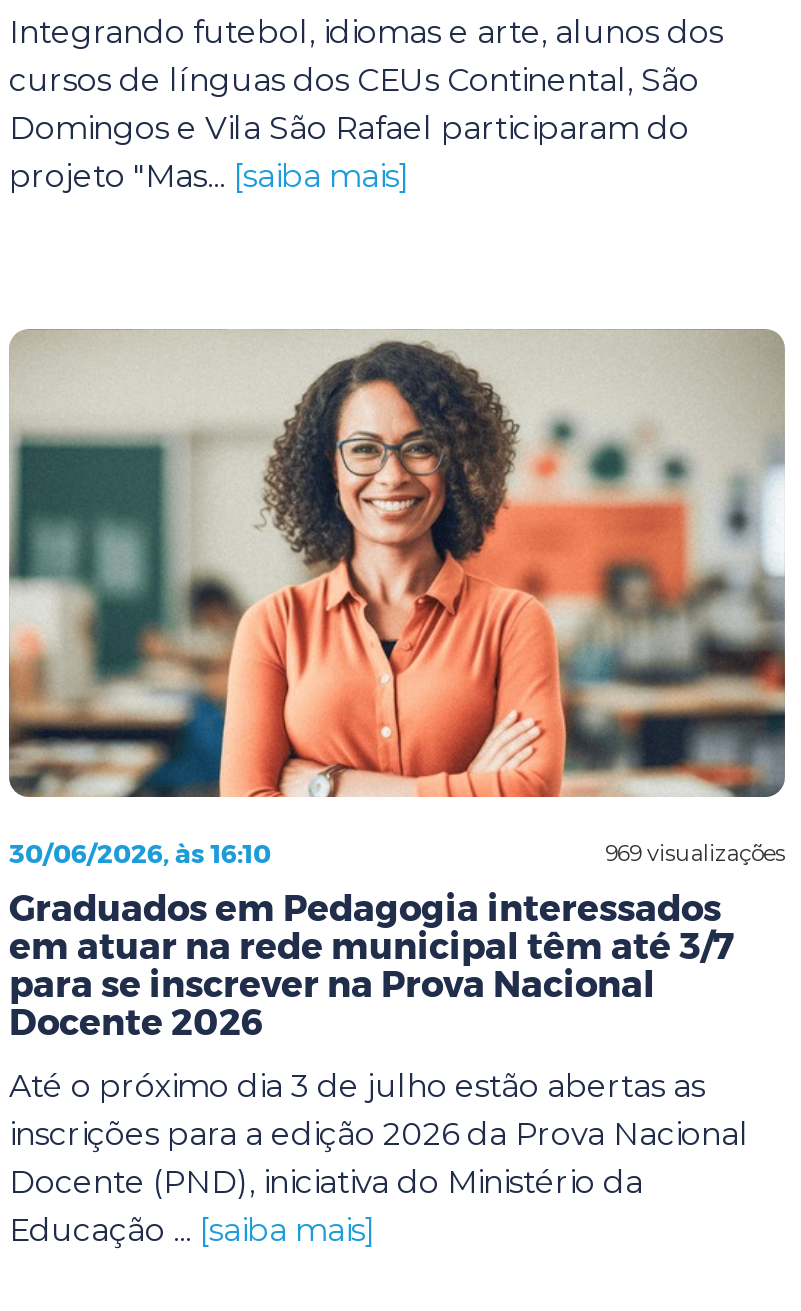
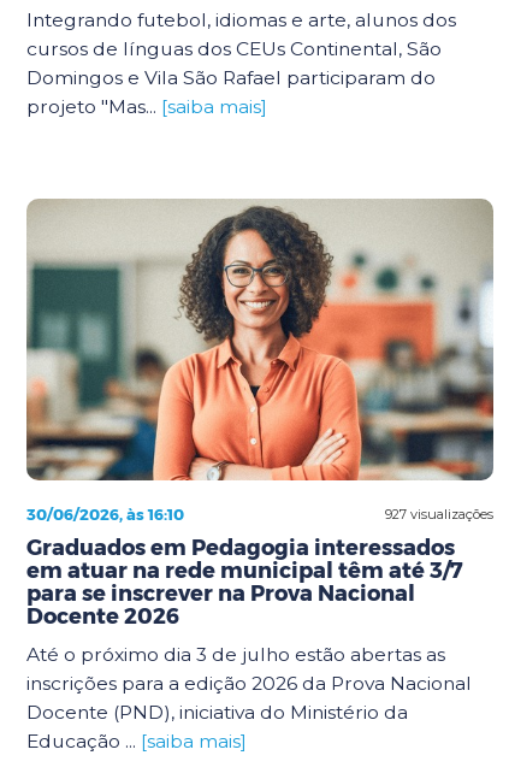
- 969 visualizações
+ 927 visualizações
